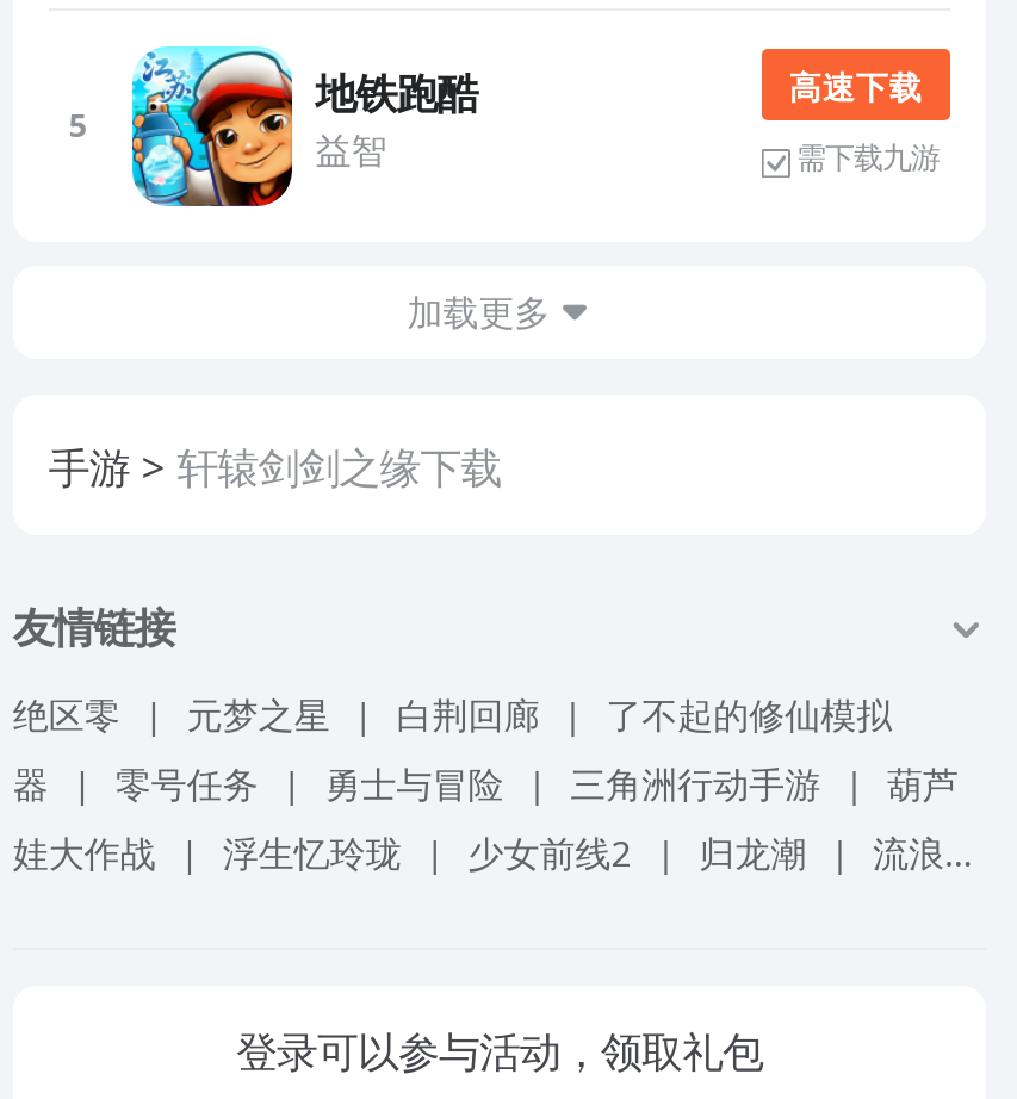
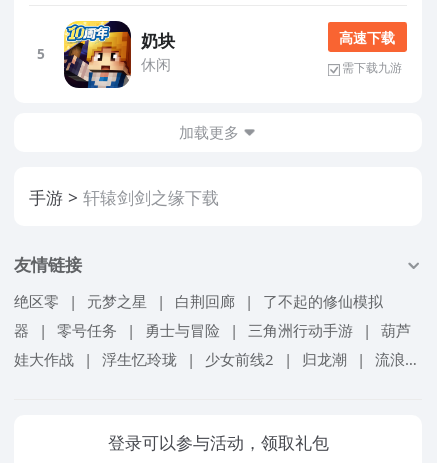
- [image]
- 地铁跑酷
- 益智
+ [image]
+ 奶块
+ 休闲
